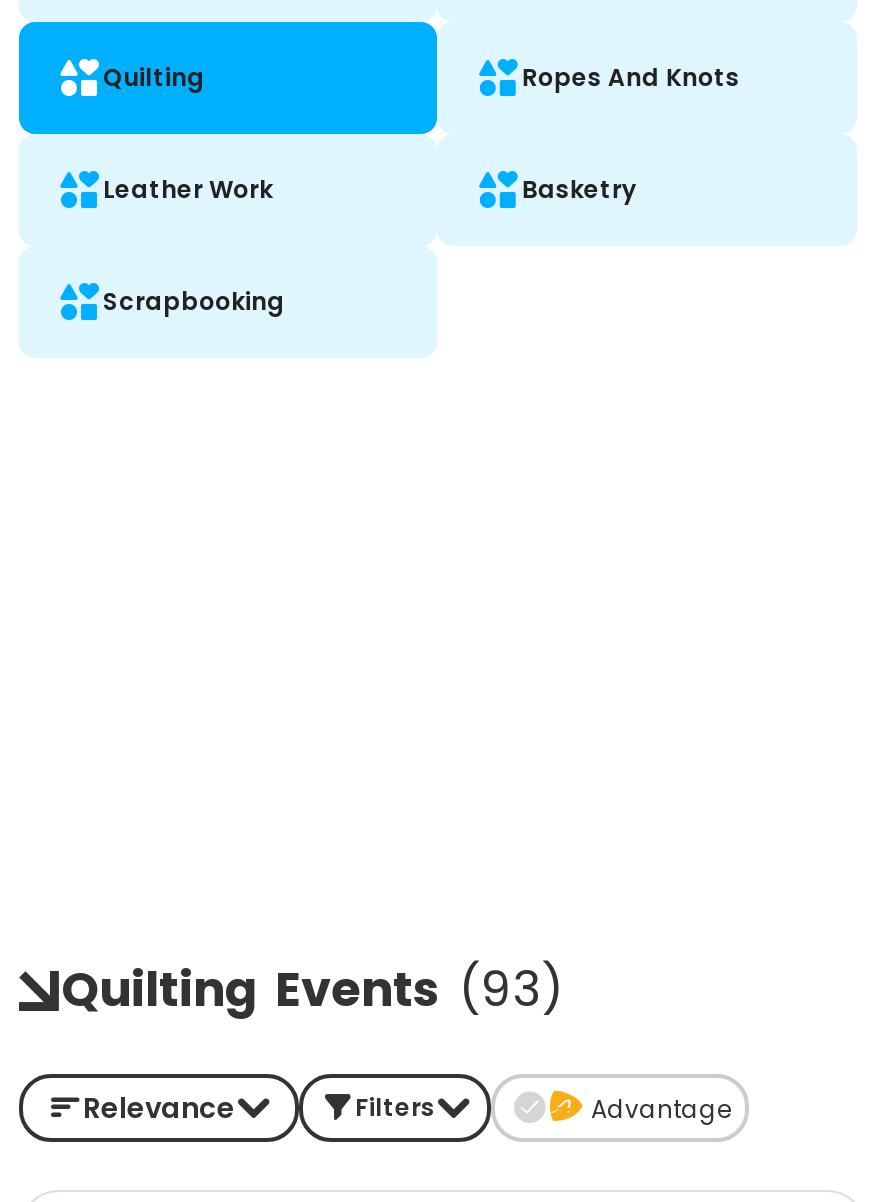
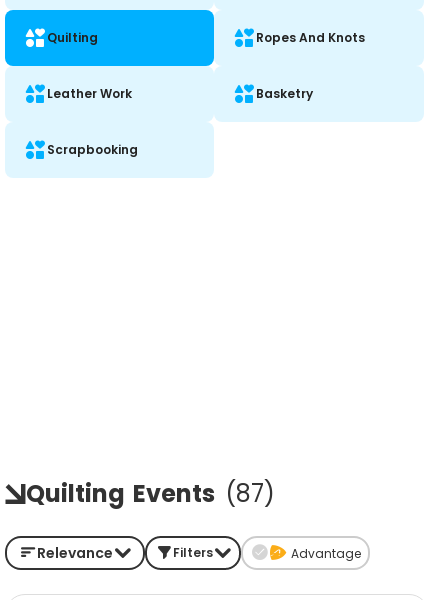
- Quilting Events (93)
+ Quilting Events (87)
